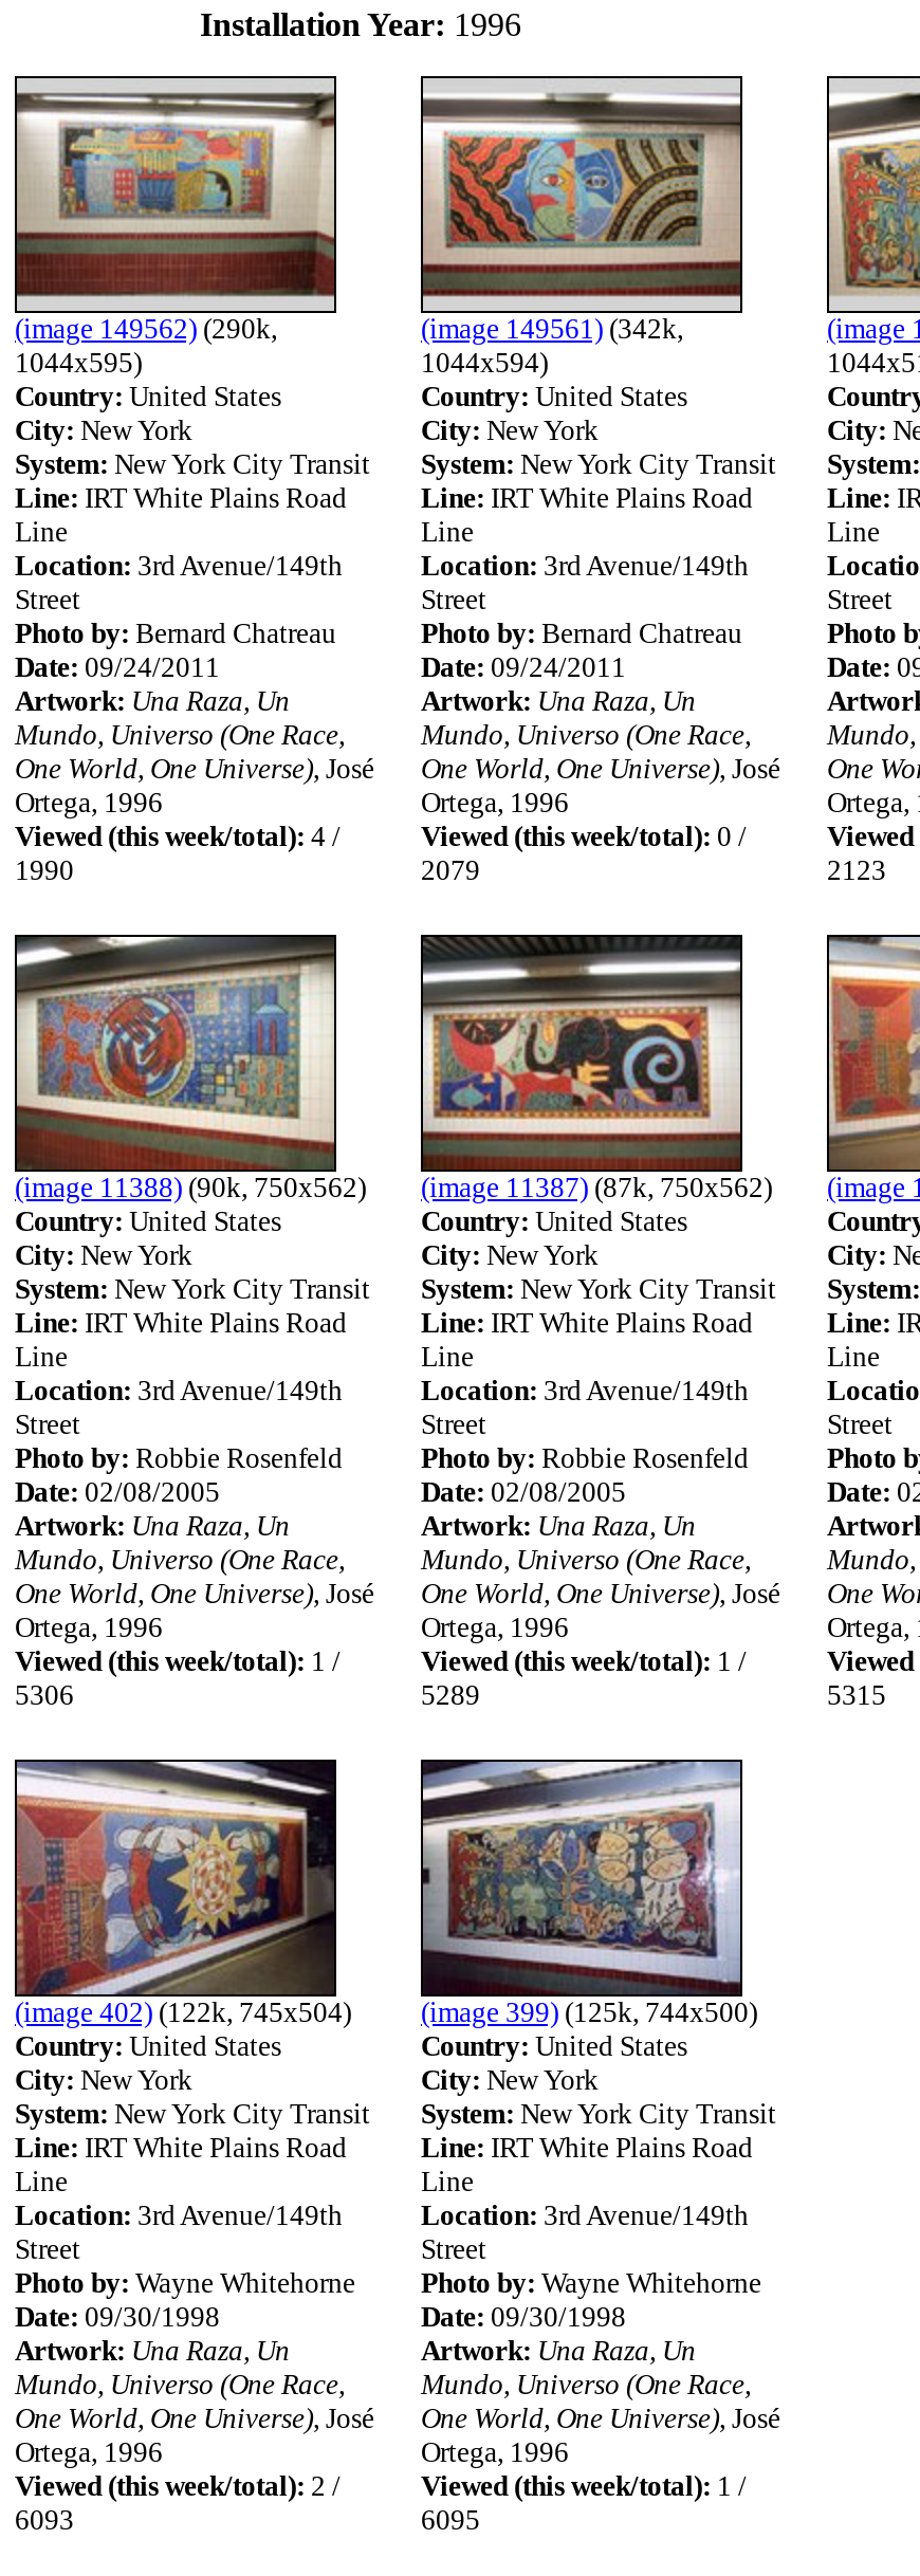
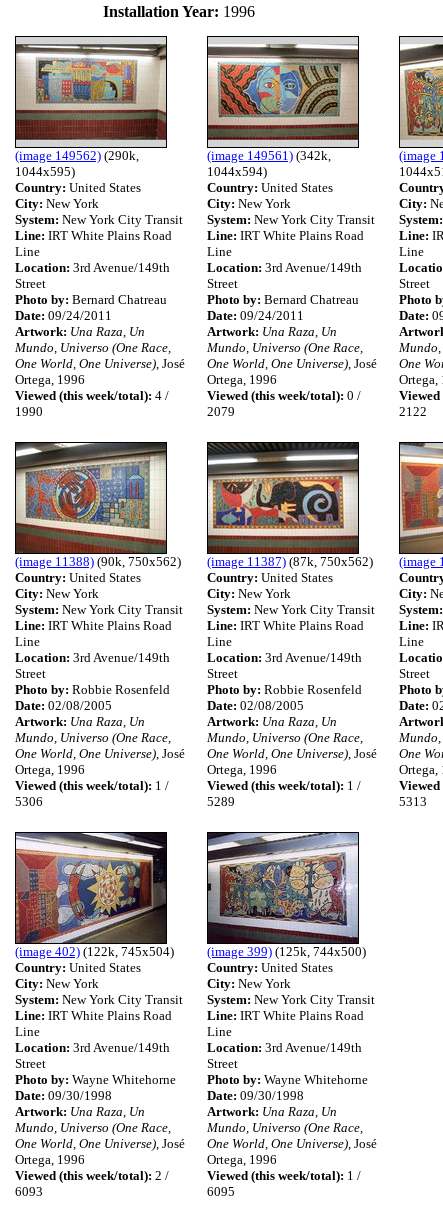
- 2123
+ 2122

- 5315
+ 5313
